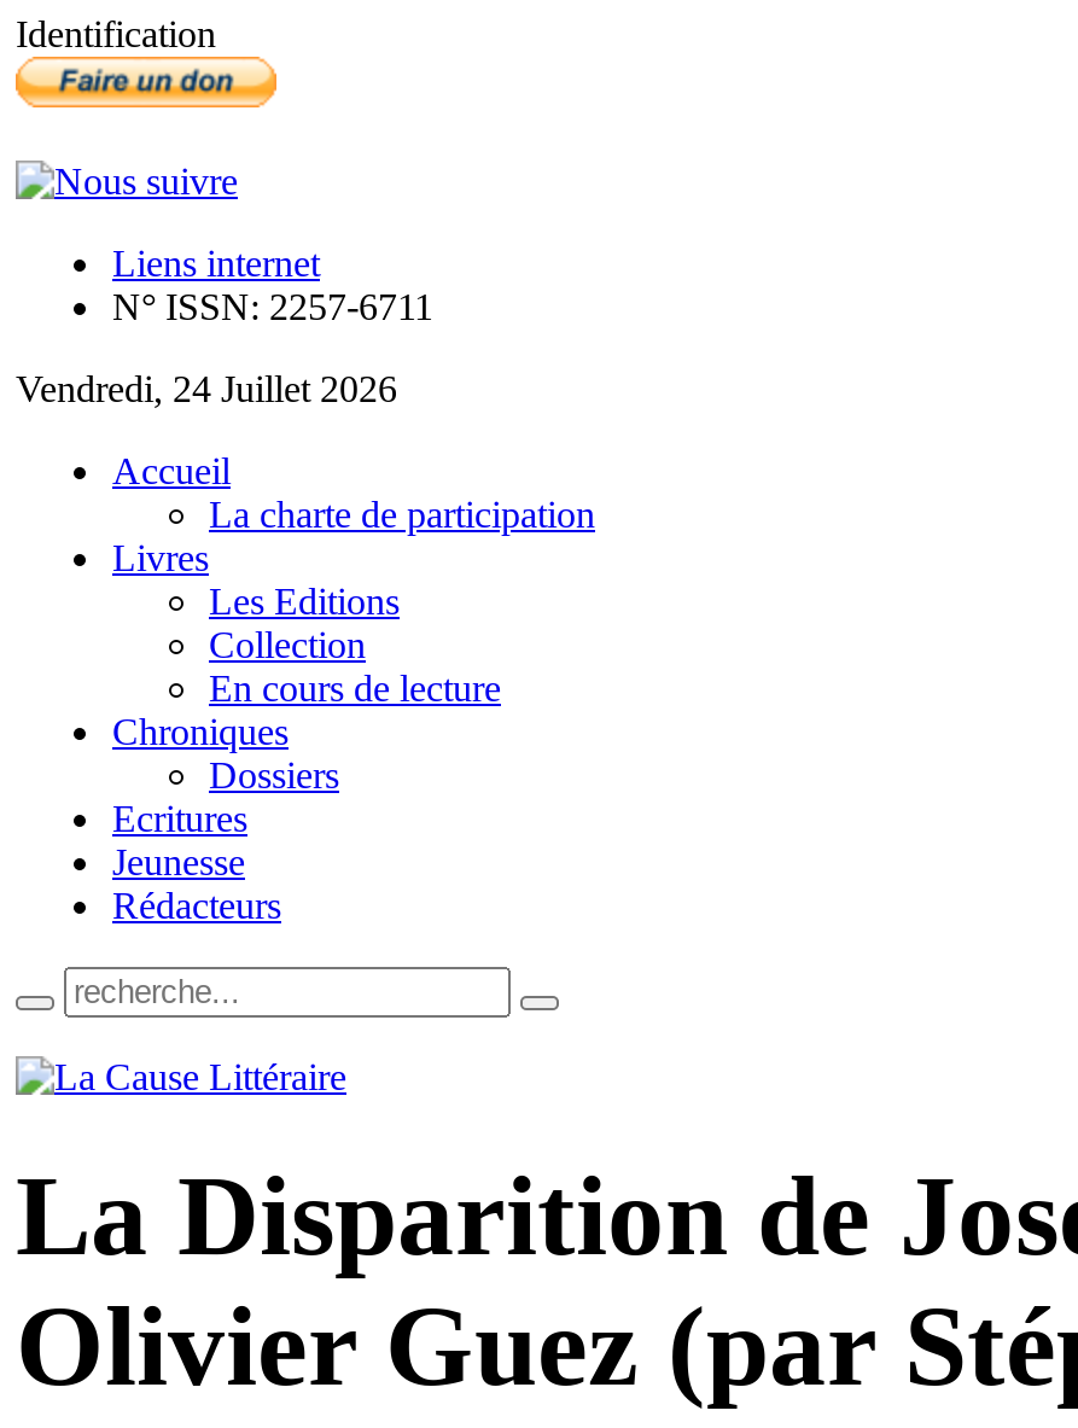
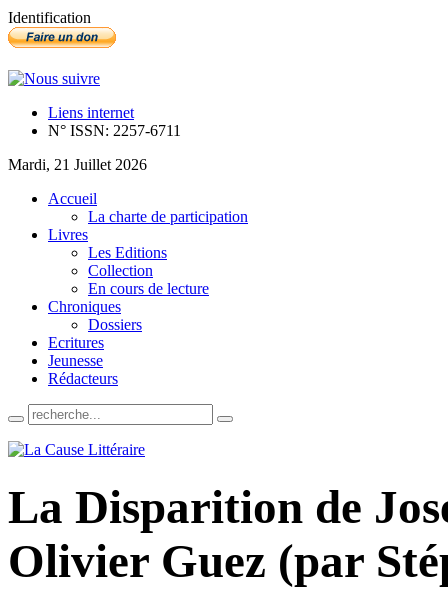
- Vendredi, 24 Juillet 2026
+ Mardi, 21 Juillet 2026
